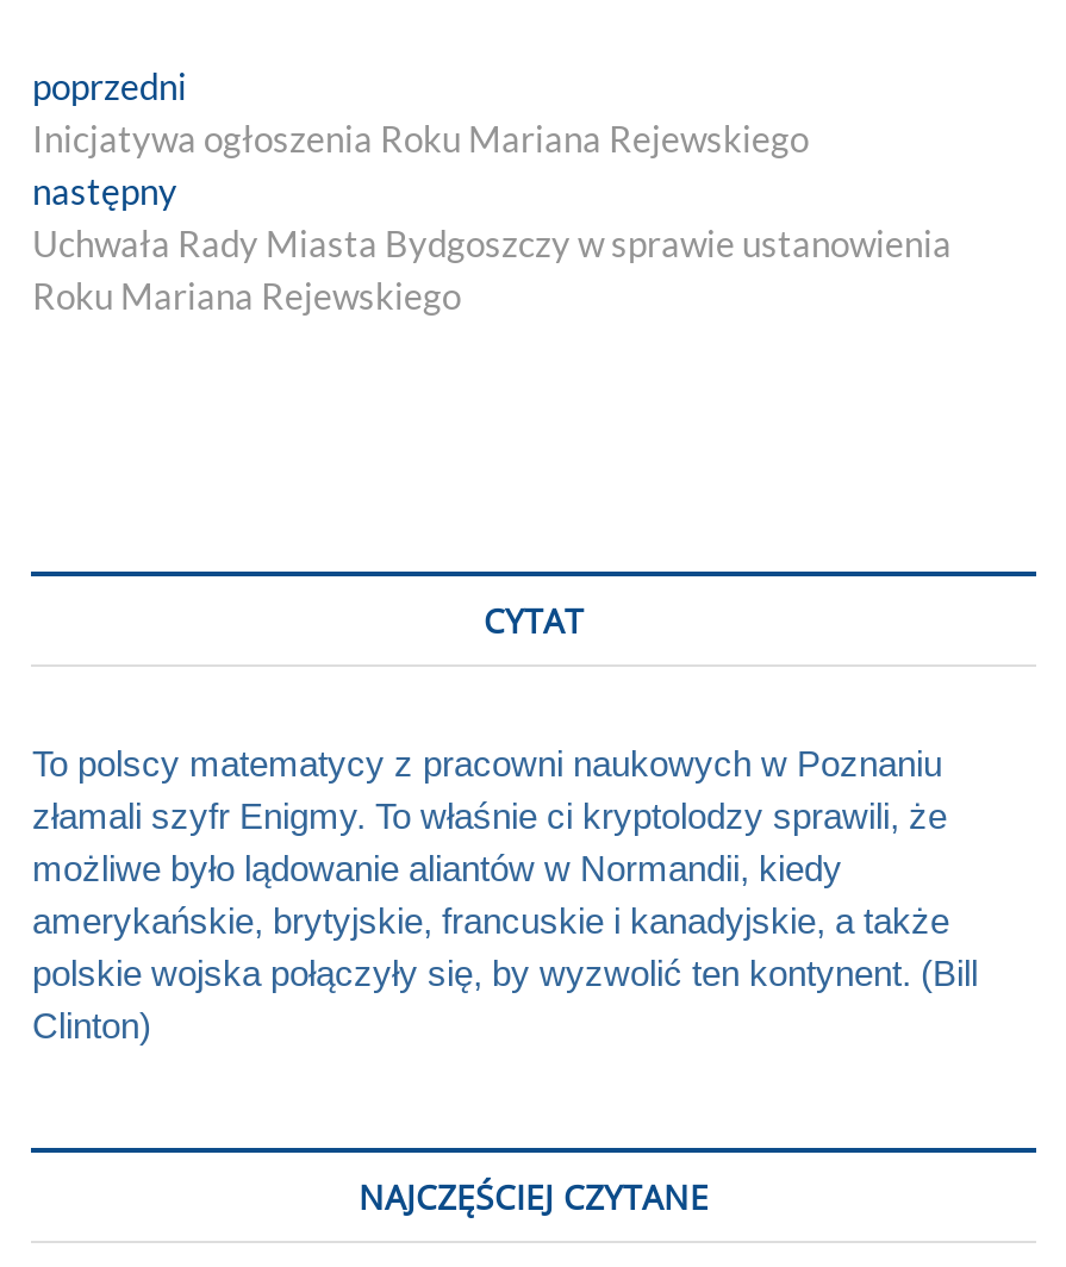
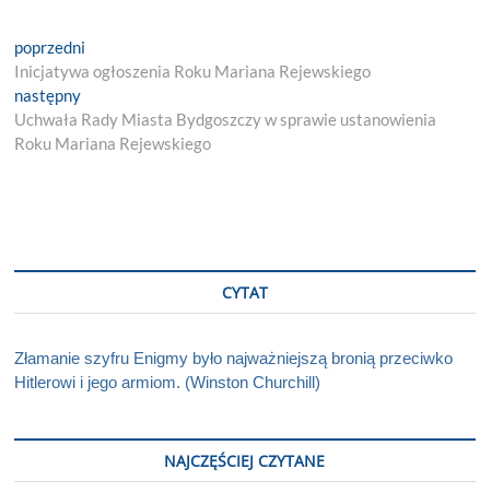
- To polscy matematycy z pracowni naukowych w Poznaniu
- złamali szyfr Enigmy. To właśnie ci kryptolodzy sprawili, że
- możliwe było lądowanie aliantów w Normandii, kiedy
- amerykańskie, brytyjskie, francuskie i kanadyjskie, a także
- polskie wojska połączyły się, by wyzwolić ten kontynent. (Bill
- Clinton)
+ Złamanie szyfru Enigmy było najważniejszą bronią przeciwko
+ Hitlerowi i jego armiom. (Winston Churchill)
